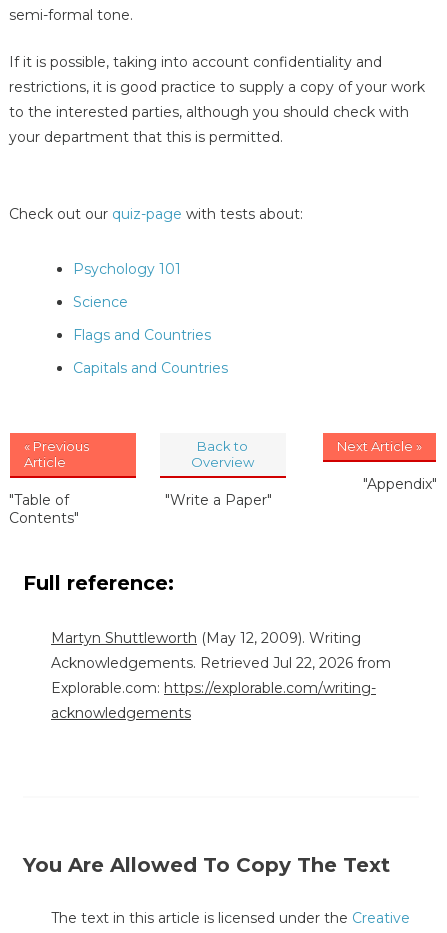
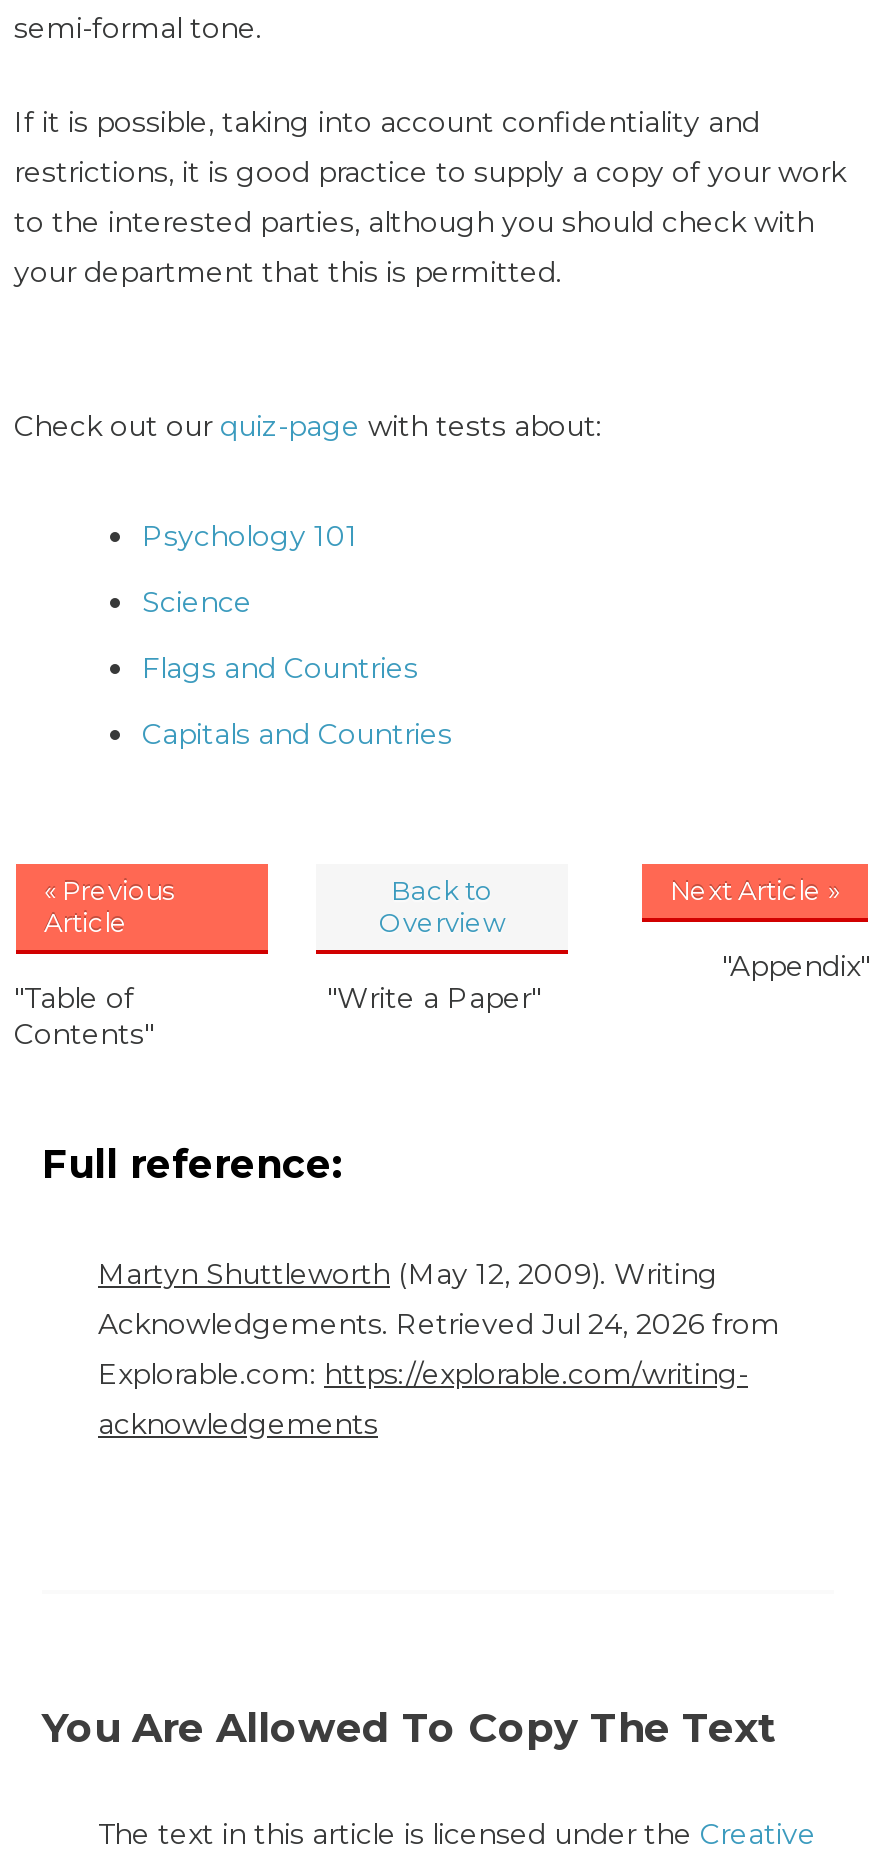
- Acknowledgements. Retrieved Jul 22, 2026 from
+ Acknowledgements. Retrieved Jul 24, 2026 from
